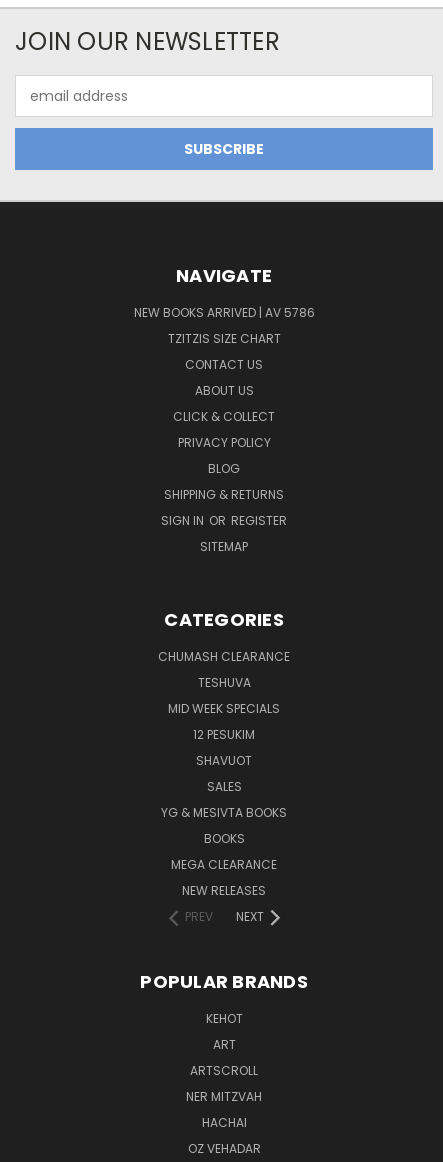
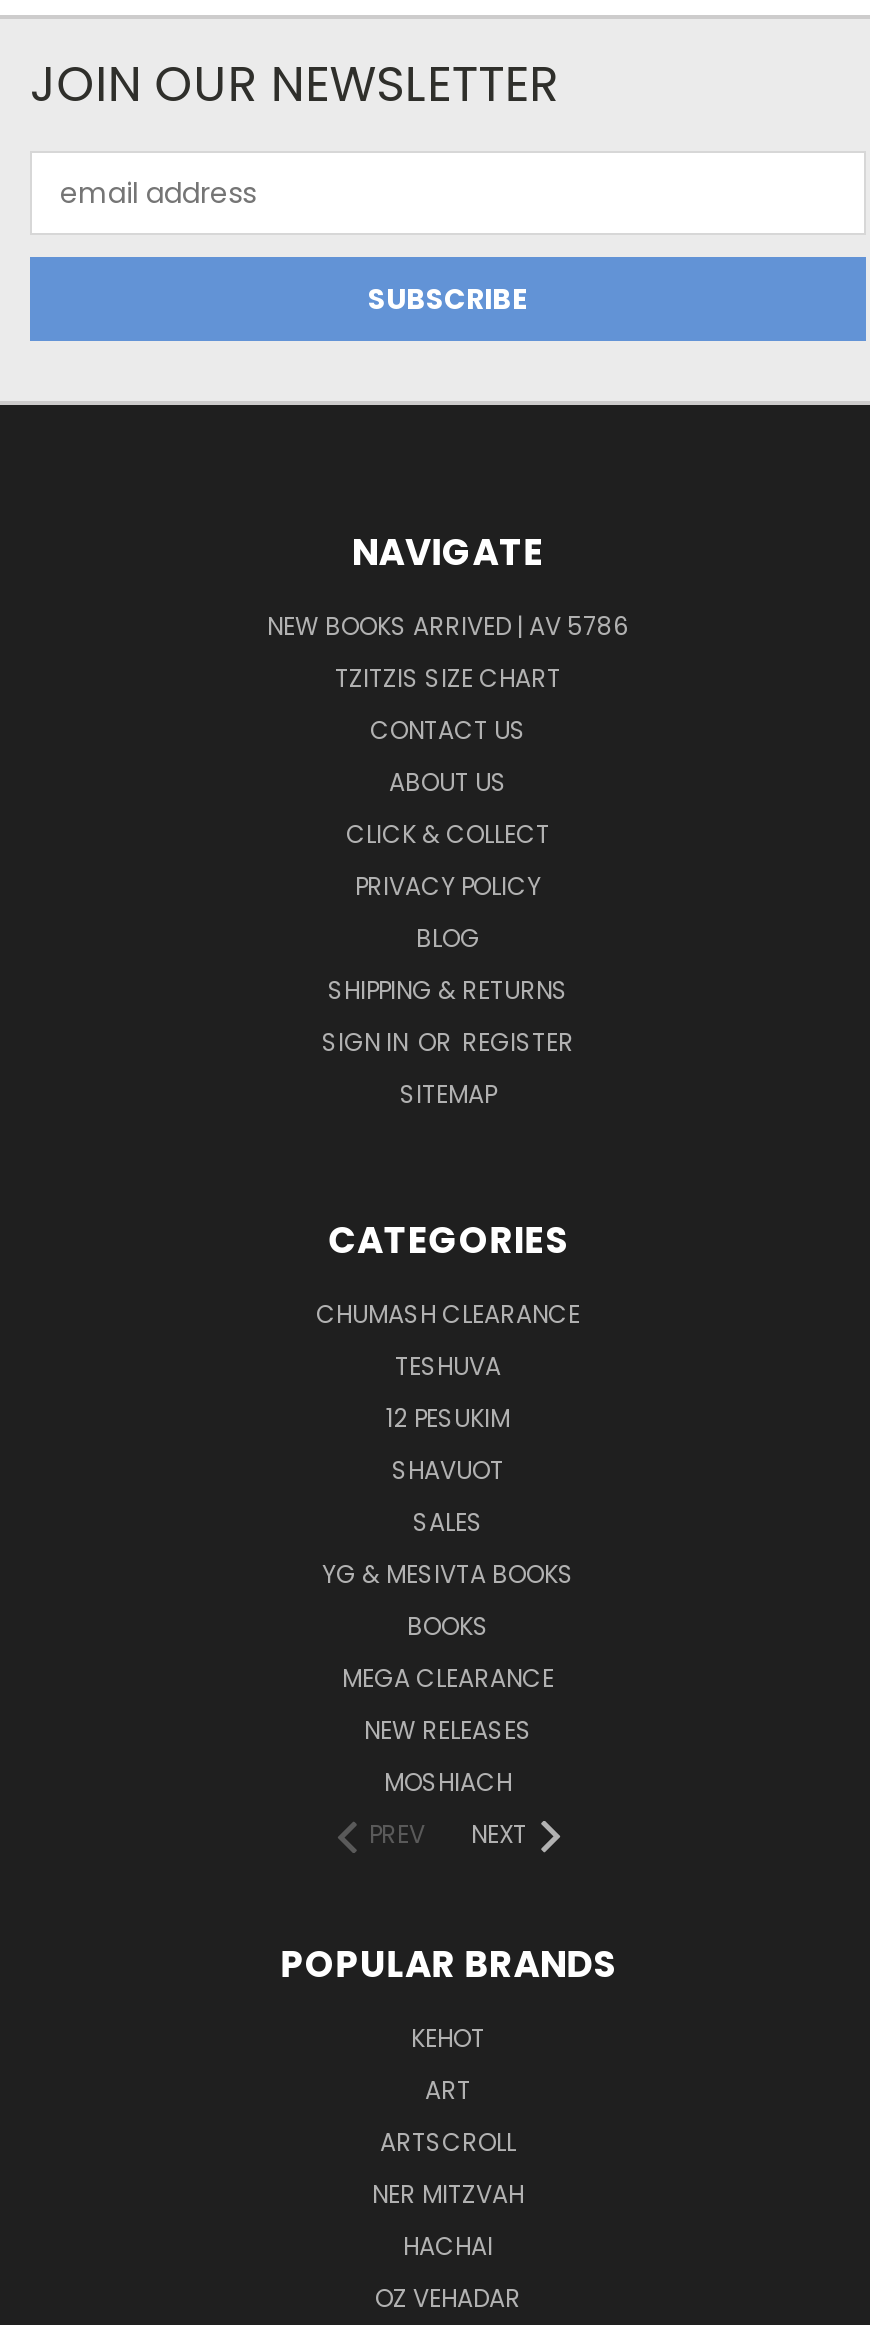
- MID WEEK SPECIALS

moved up: 12 PESUKIM | SHAVUOT | SALES | YG & MESIVTA BOOKS | BOOKS | MEGA CLEARANCE | NEW RELEASES

+ MOSHIACH
